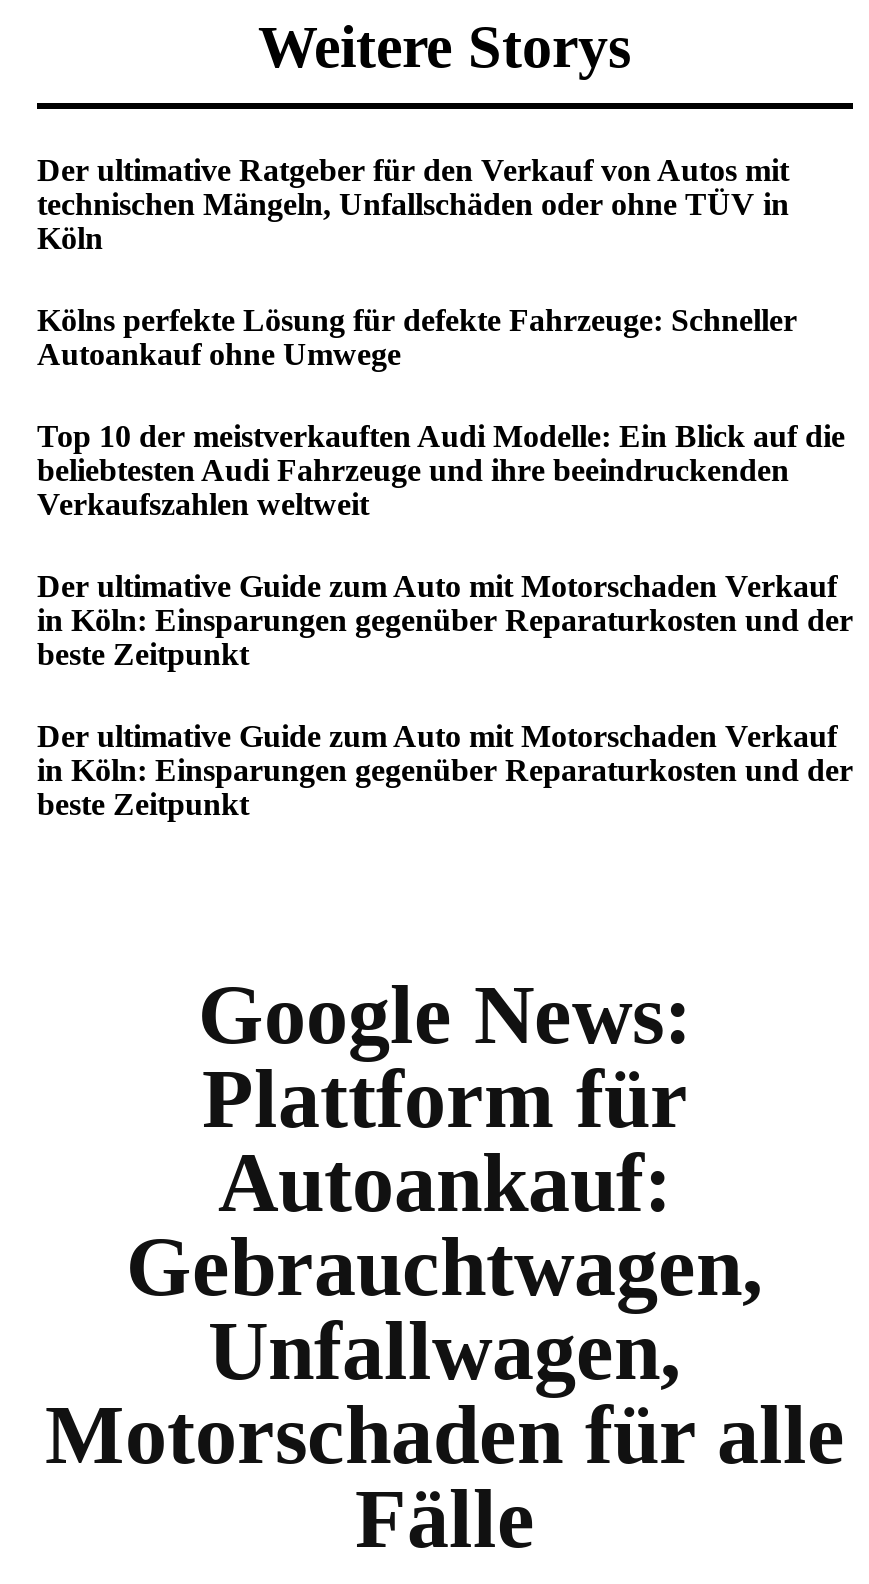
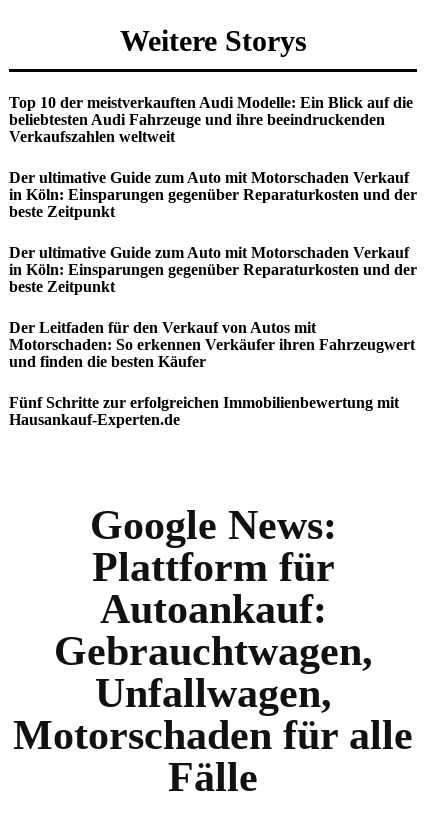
- Der ultimative Ratgeber für den Verkauf von Autos mit
- technischen Mängeln, Unfallschäden oder ohne TÜV in
- Köln
- Kölns perfekte Lösung für defekte Fahrzeuge: Schneller
- Autoankauf ohne Umwege

moved up: Top 10 der meistverkauften Audi Modelle: Ein Blick auf die | beliebtesten Audi Fahrzeuge und ihre beeindruckenden | Verkaufszahlen weltweit | ... | in Köln: Einsparungen gegenüber Reparaturkosten und der | beste Zeitpunkt

+ Der Leitfaden für den Verkauf von Autos mit
+ Motorschaden: So erkennen Verkäufer ihren Fahrzeugwert
+ und finden die besten Käufer
+ Fünf Schritte zur erfolgreichen Immobilienbewertung mit
+ Hausankauf-Experten.de
